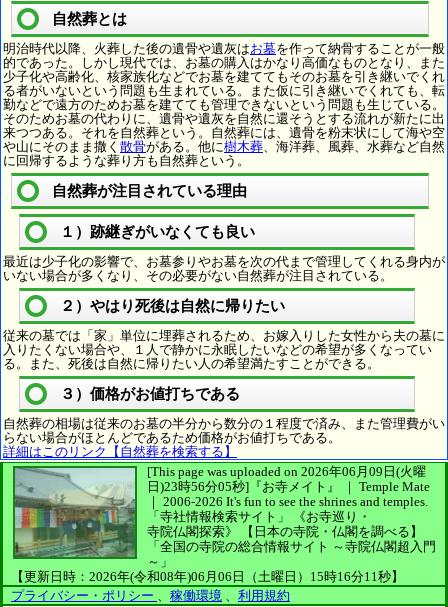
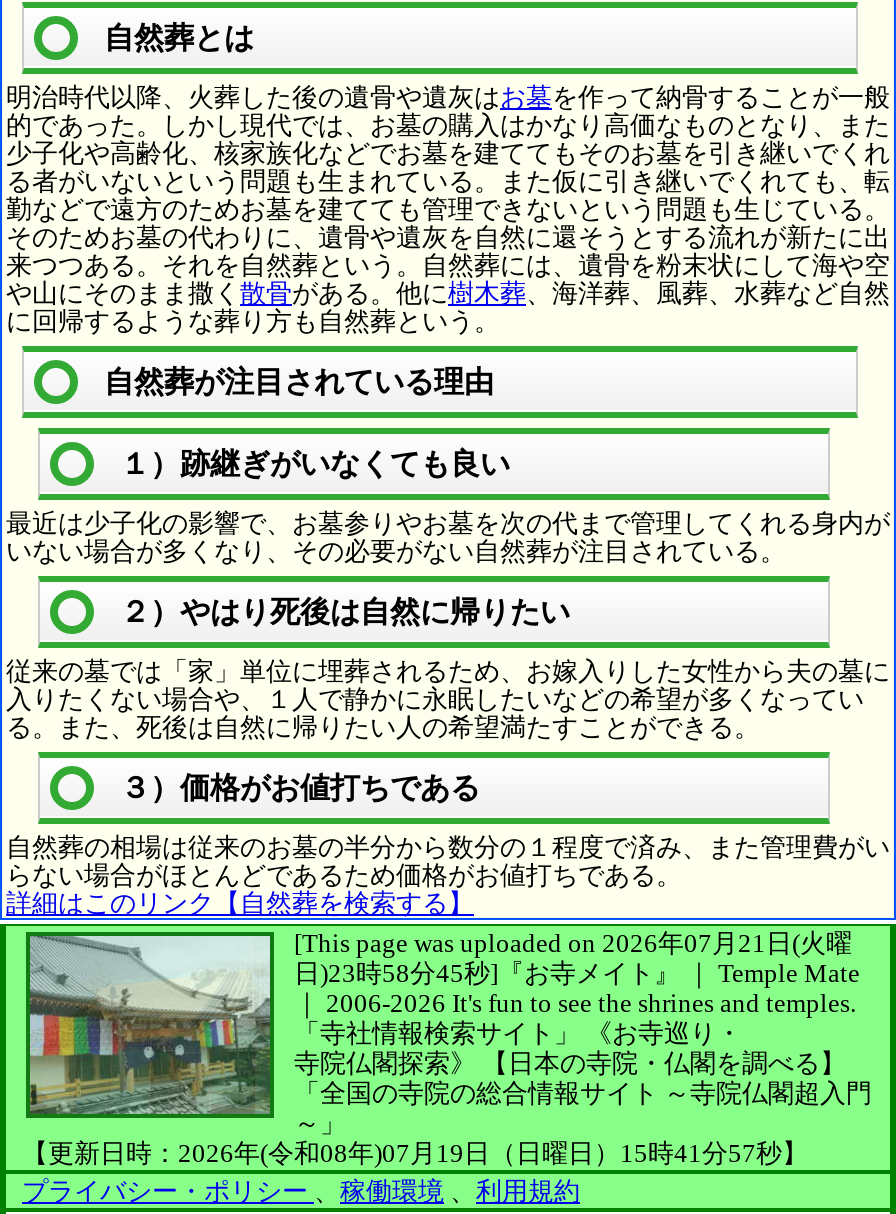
- [This page was uploaded on 2026年06月09日(火曜
+ [This page was uploaded on 2026年07月21日(火曜

- 日)23時56分05秒]『お寺メイト』 ｜ Temple Mate
+ 日)23時58分45秒]『お寺メイト』 ｜ Temple Mate

- 【更新日時：2026年(令和08年)06月06日（土曜日）15時16分11秒】
+ 【更新日時：2026年(令和08年)07月19日（日曜日）15時41分57秒】
